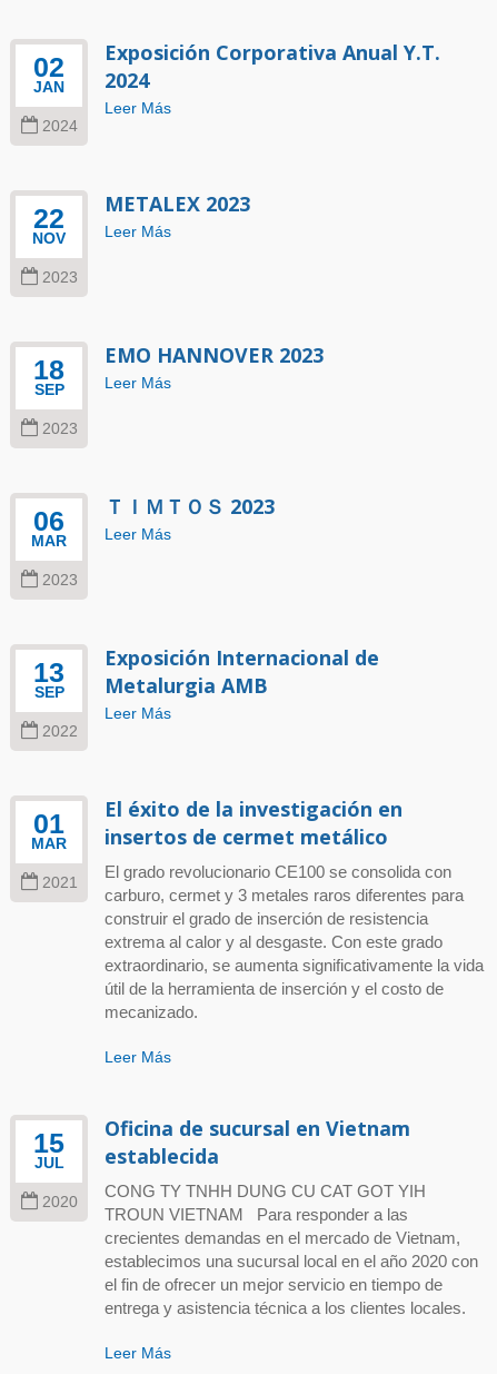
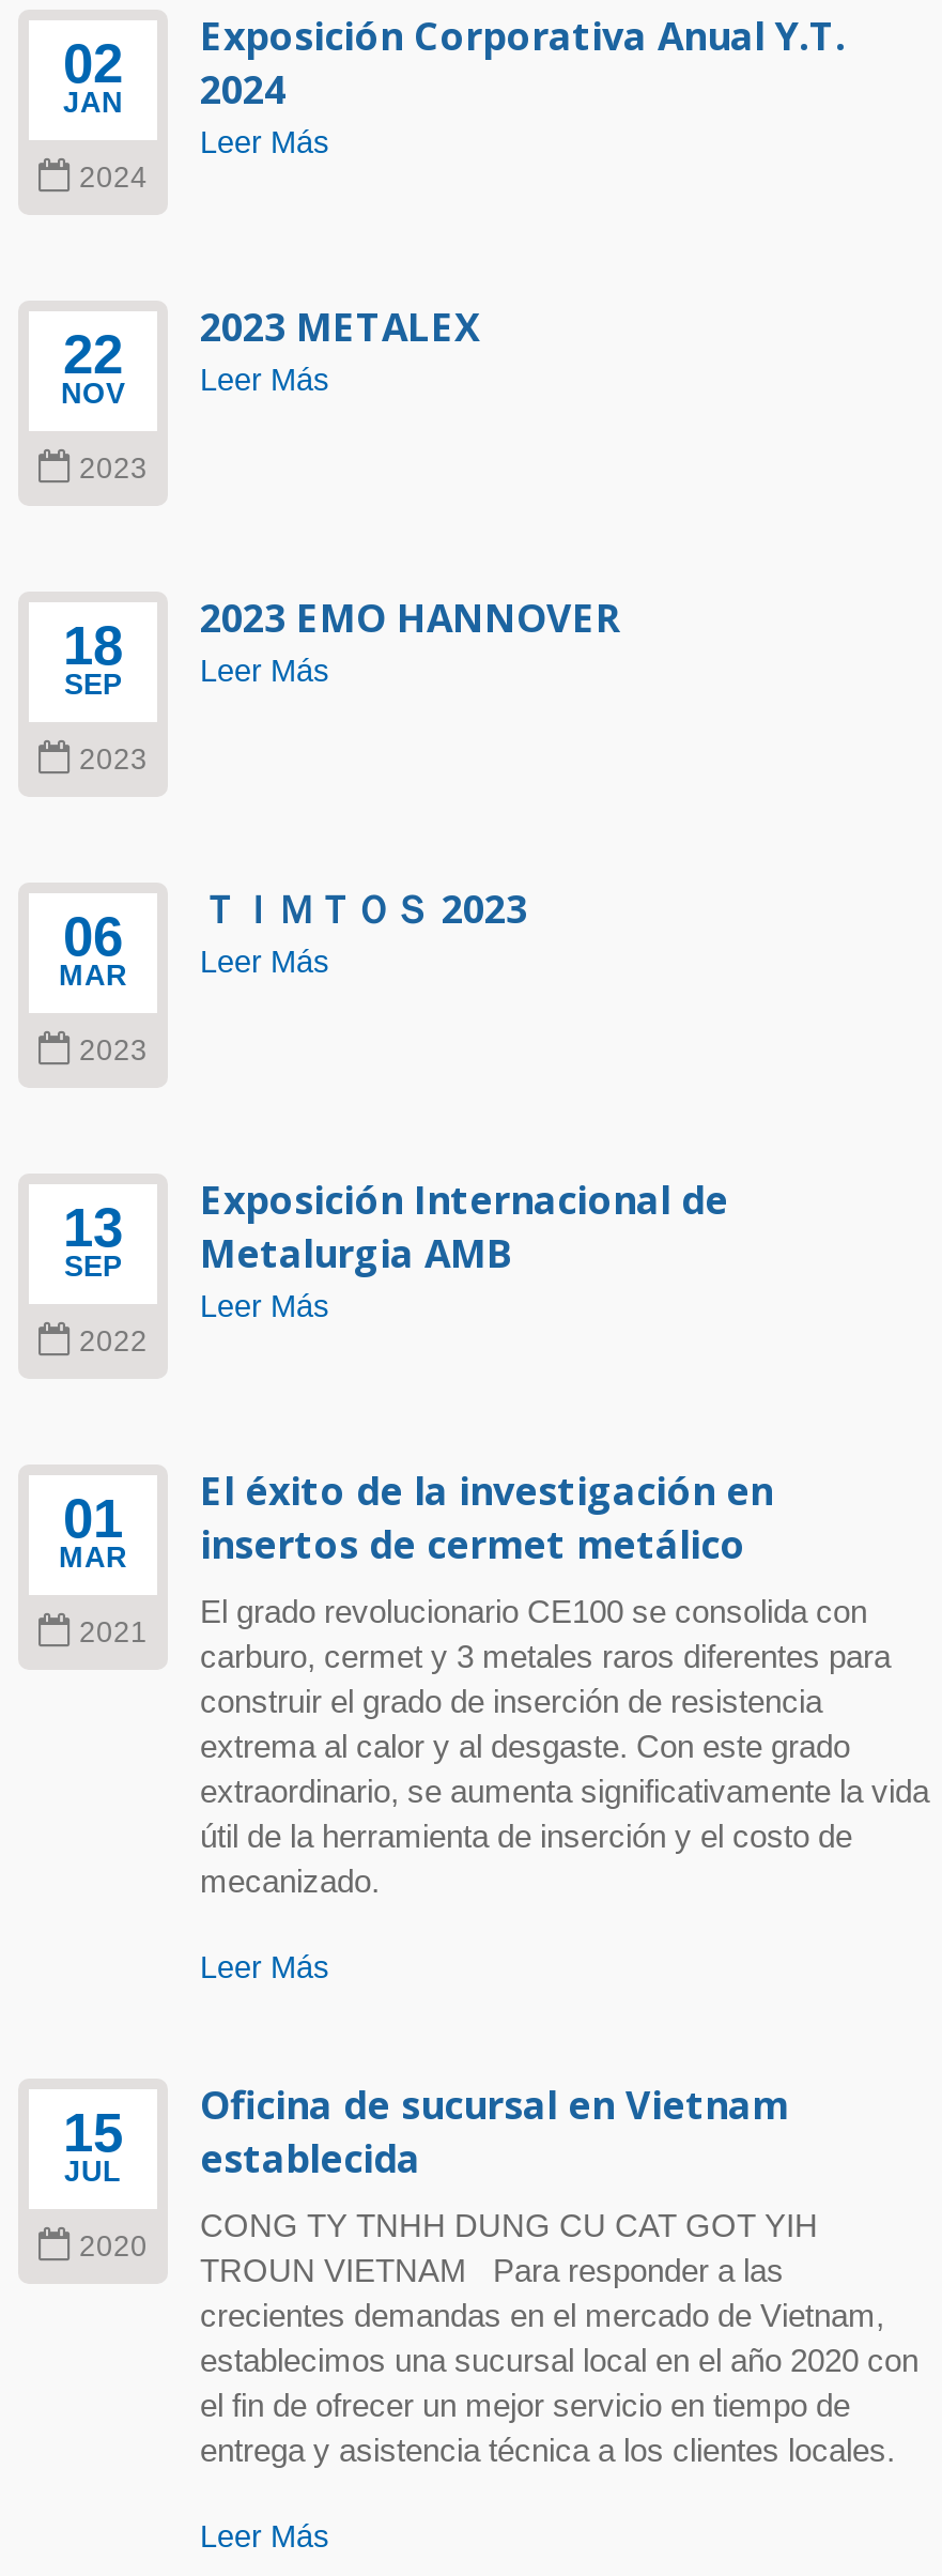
- 22 METALEX 2023
+ 22 2023 METALEX

- 18 EMO HANNOVER 2023
+ 18 2023 EMO HANNOVER
